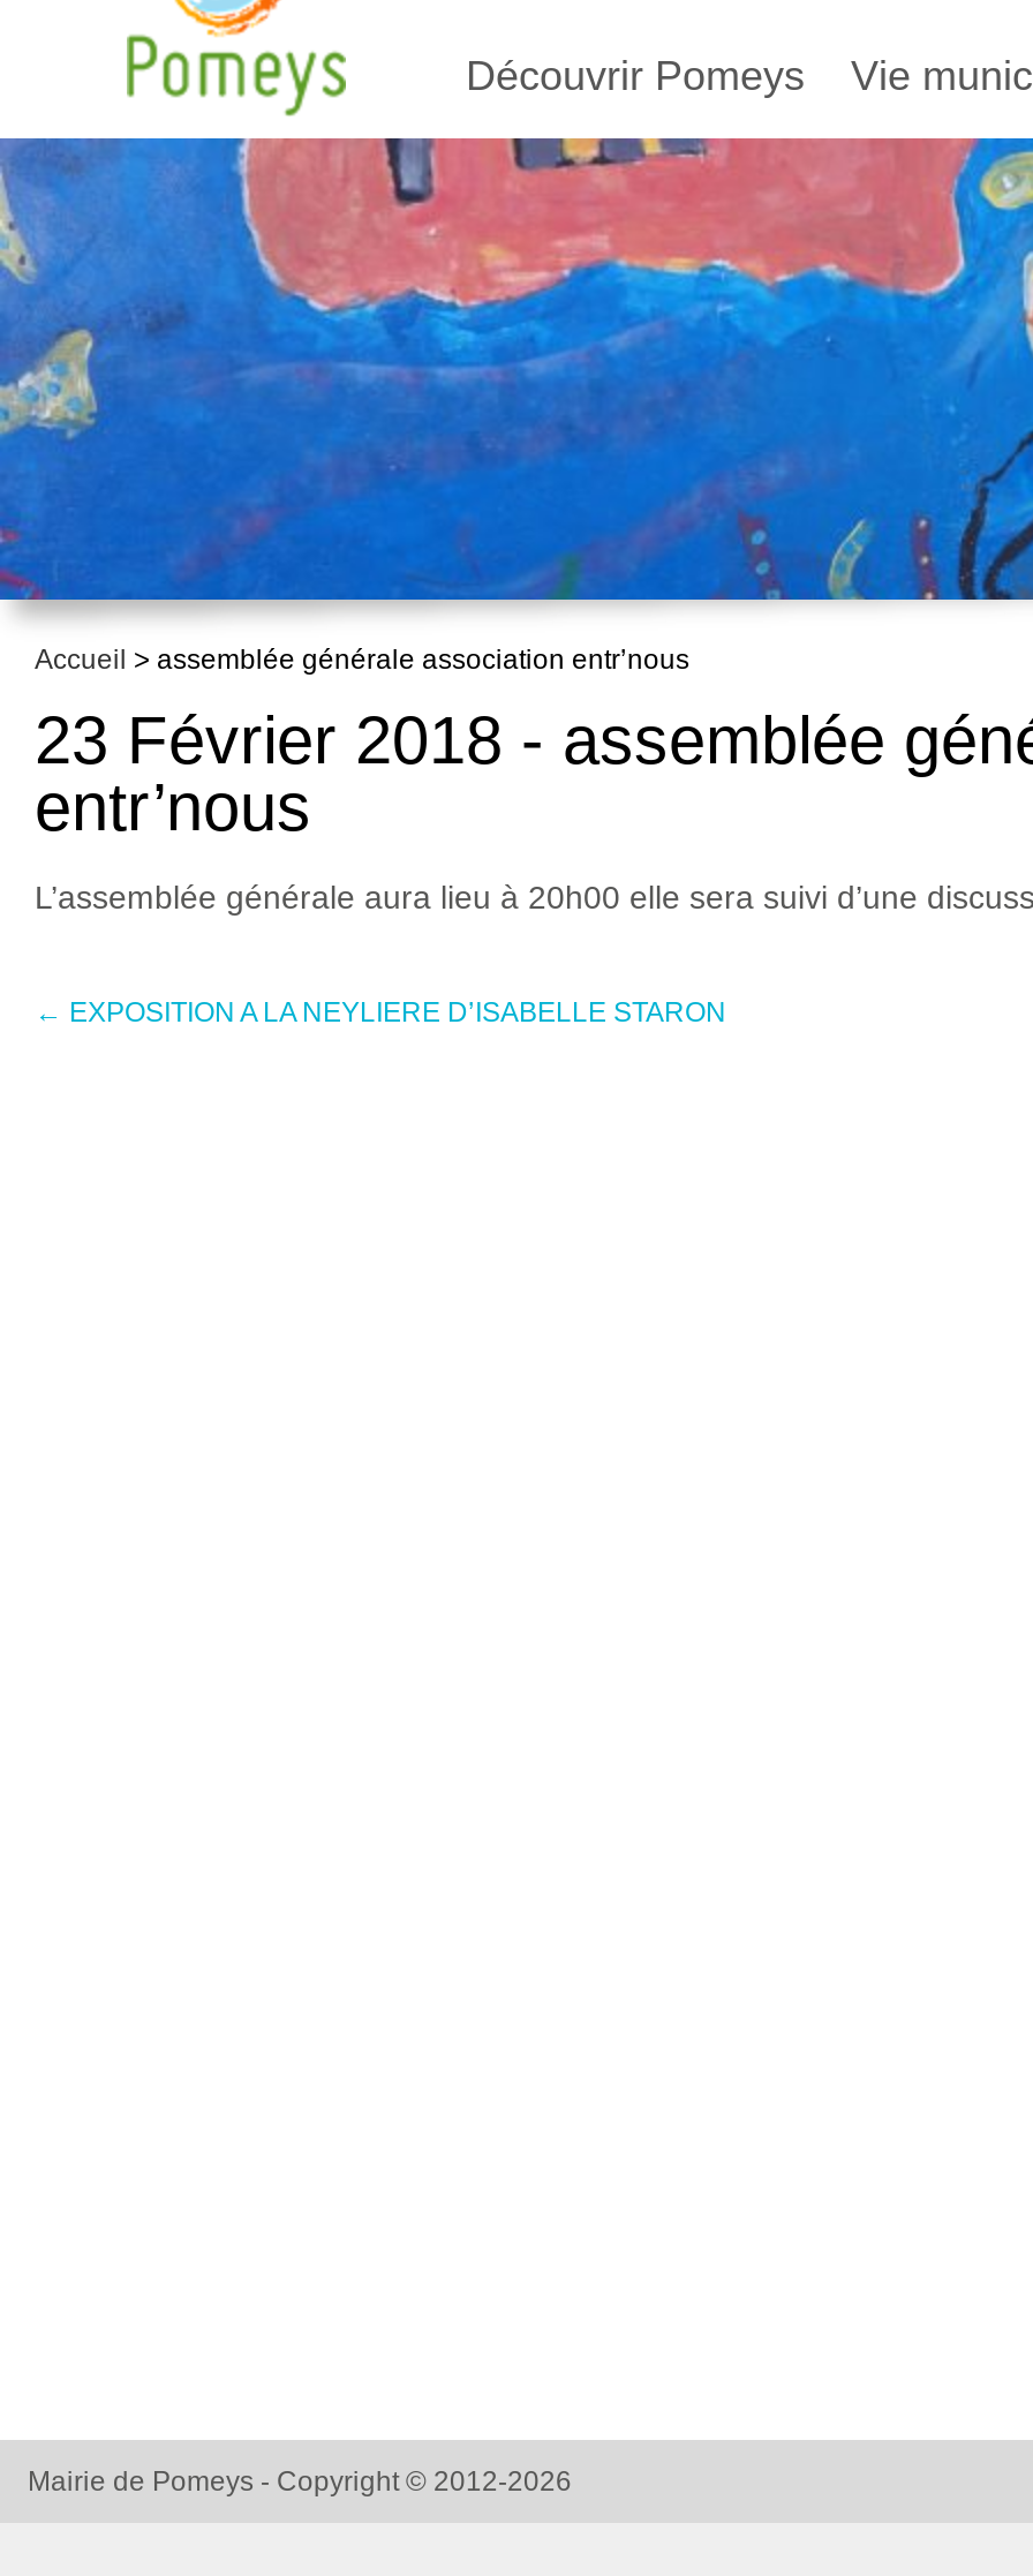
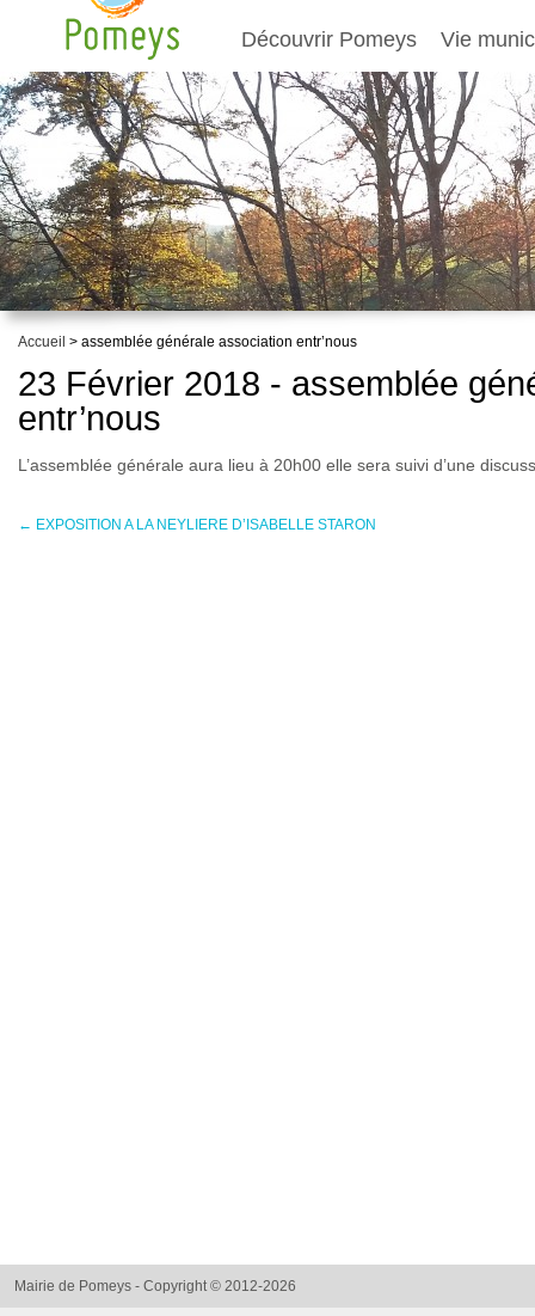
- [image]
+ [image]
